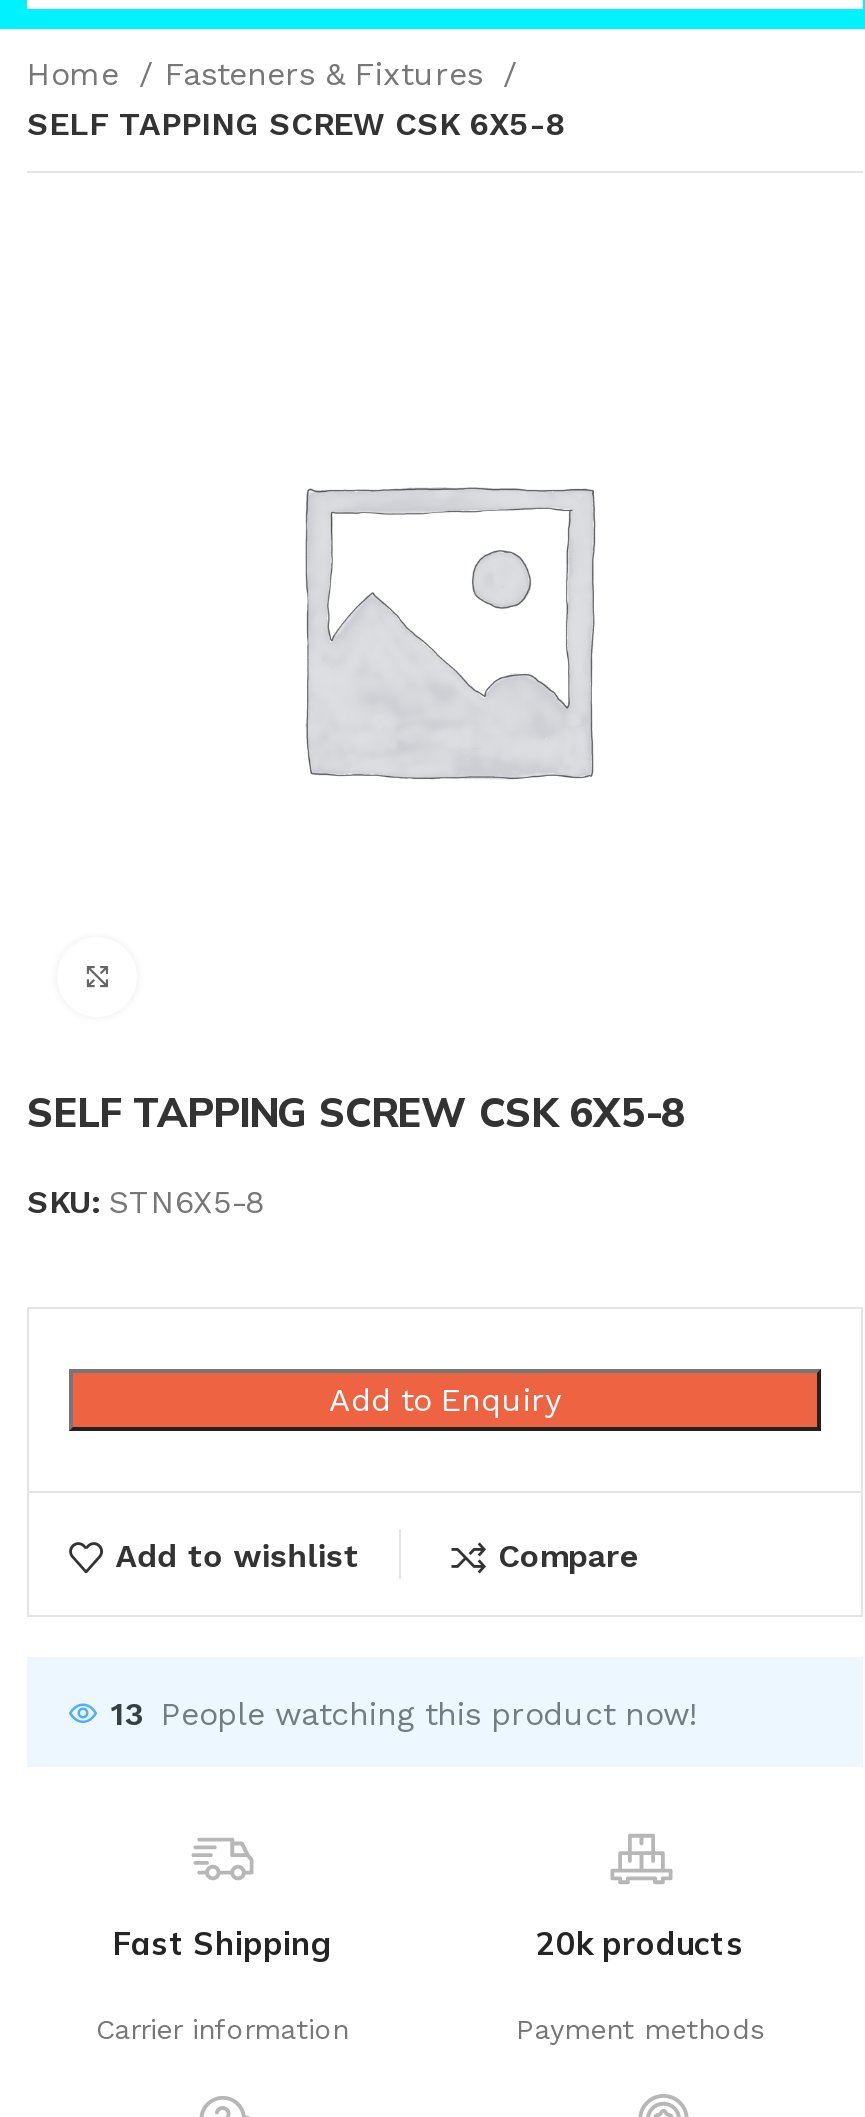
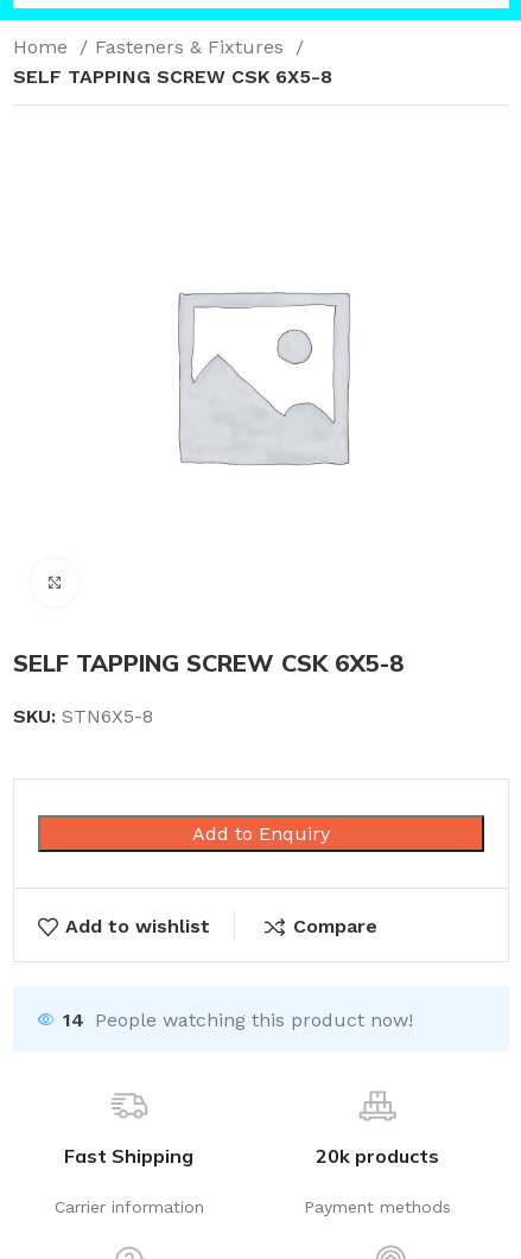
- 13 People watching this product now!
+ 14 People watching this product now!
